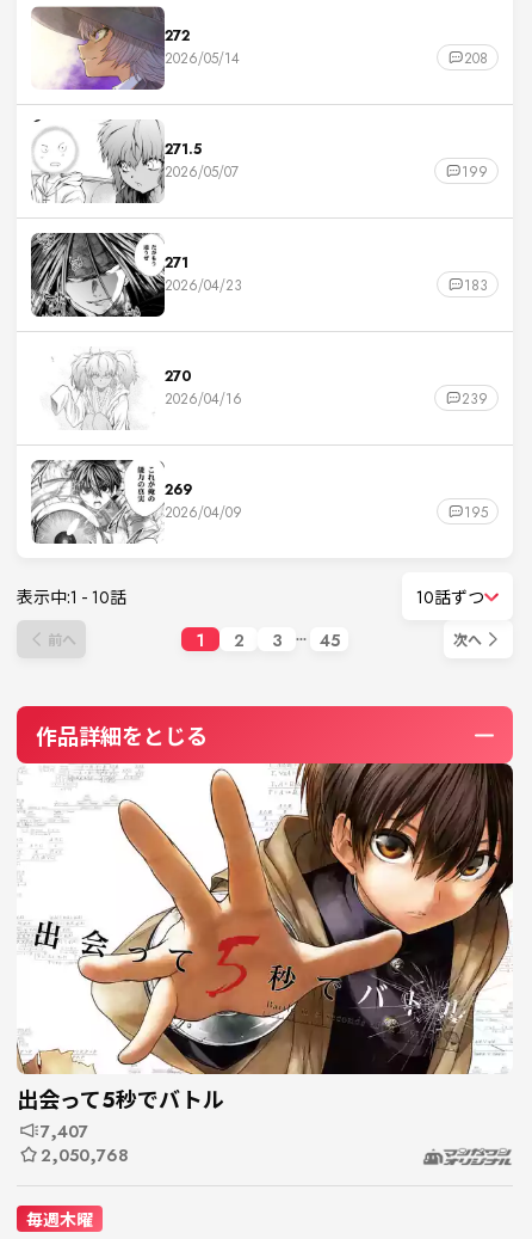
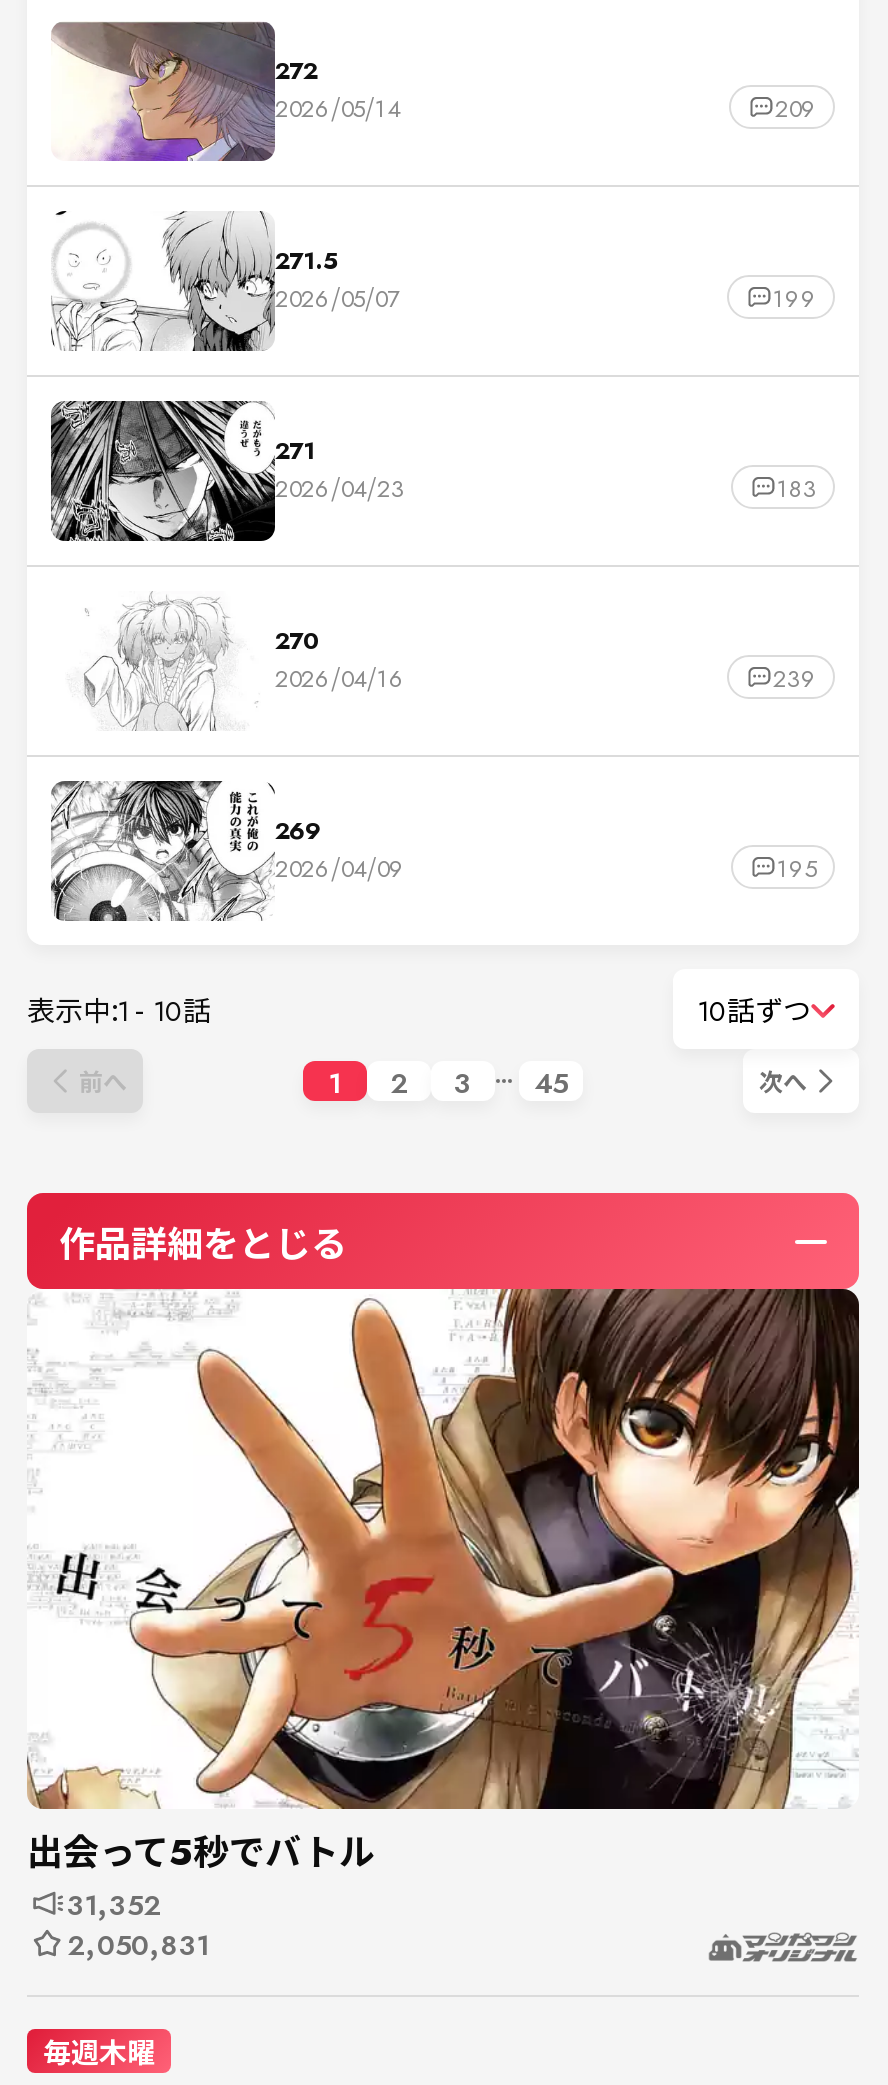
- 208
+ 209

- 7,407
+ 31,352

- 2,050,768
+ 2,050,831
